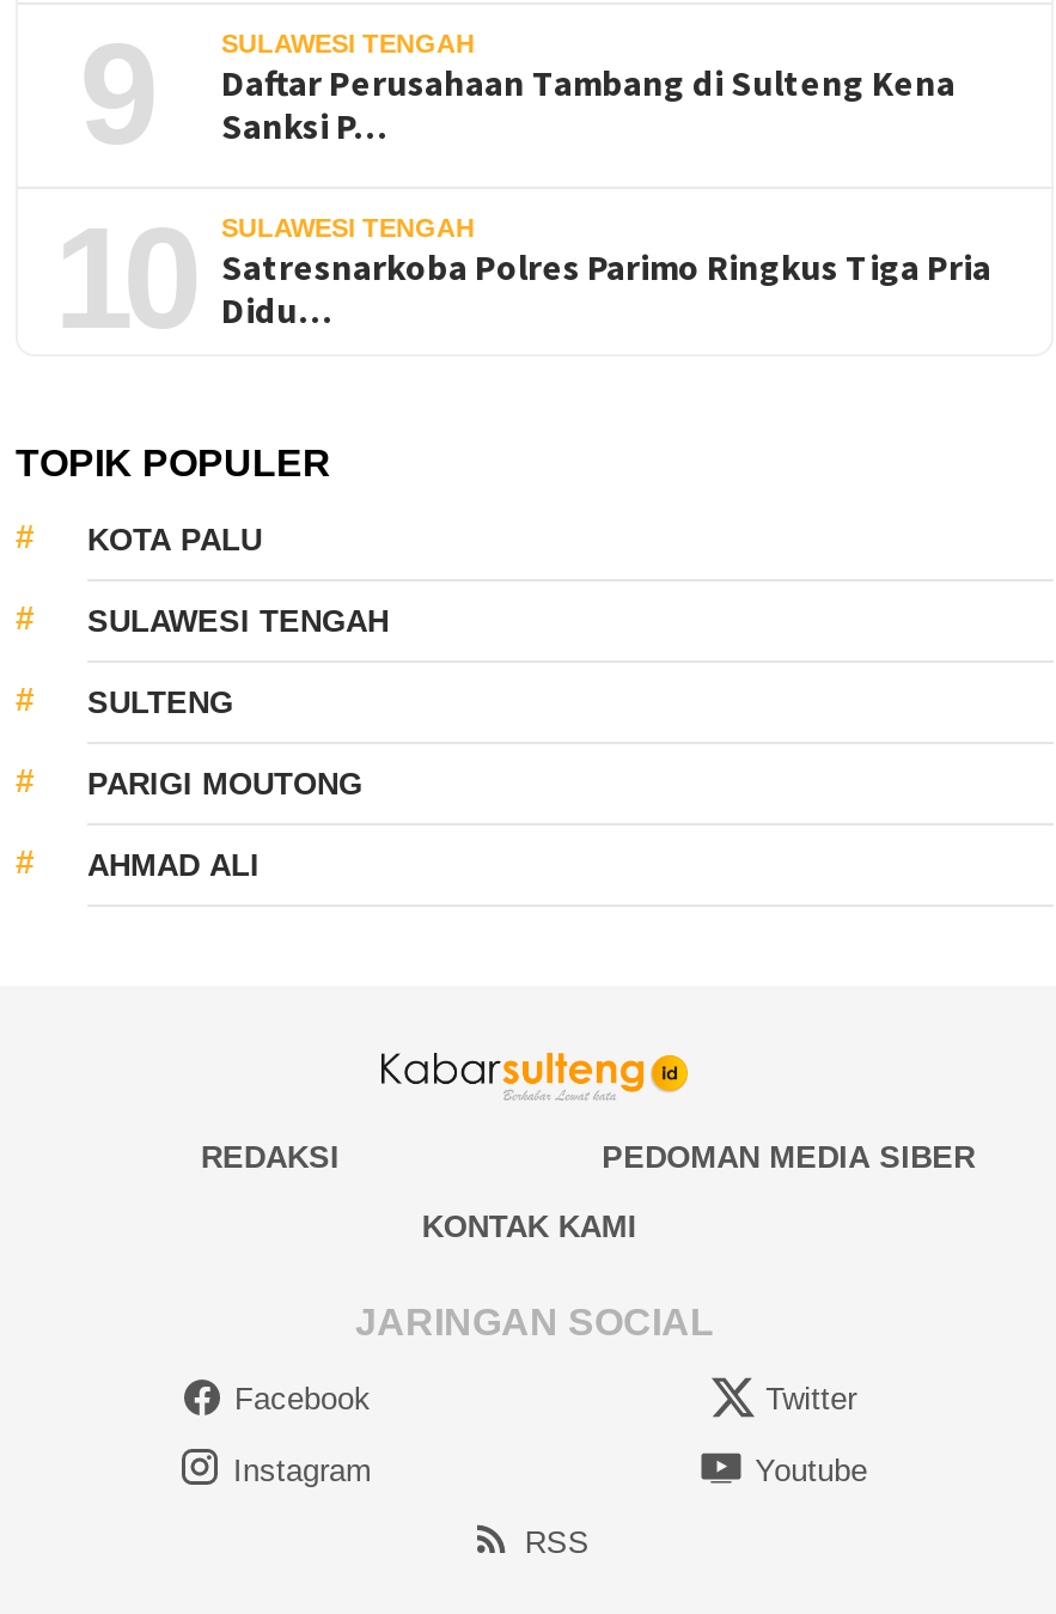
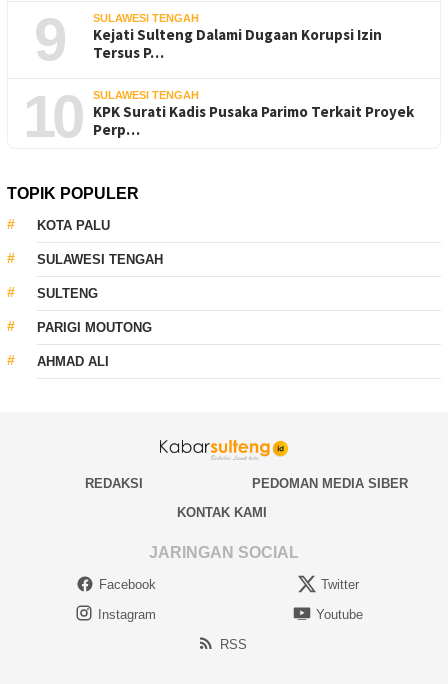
- Daftar Perusahaan Tambang di Sulteng Kena
- Sanksi P…
+ Kejati Sulteng Dalami Dugaan Korupsi Izin
+ Tersus P…

- Satresnarkoba Polres Parimo Ringkus Tiga Pria
- Didu…
+ KPK Surati Kadis Pusaka Parimo Terkait Proyek
+ Perp…
